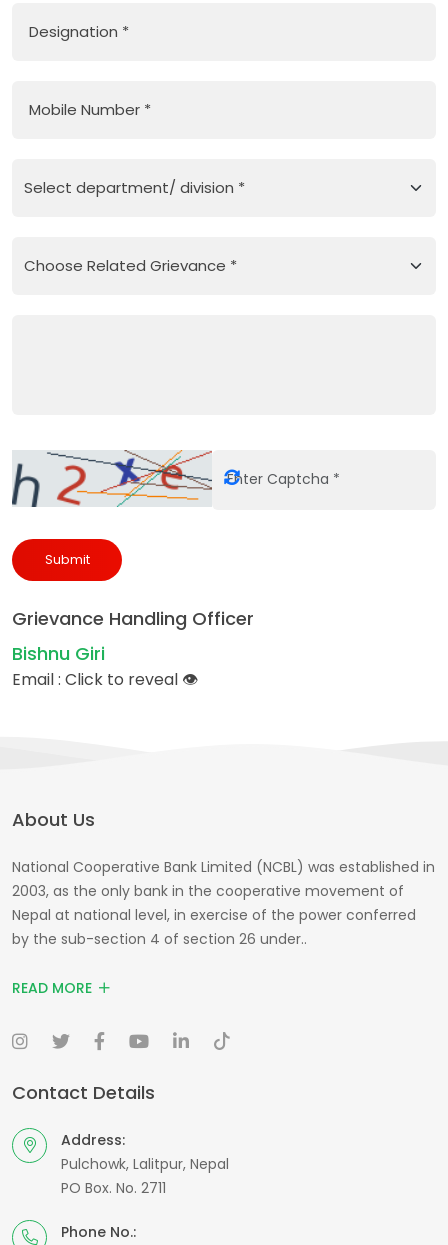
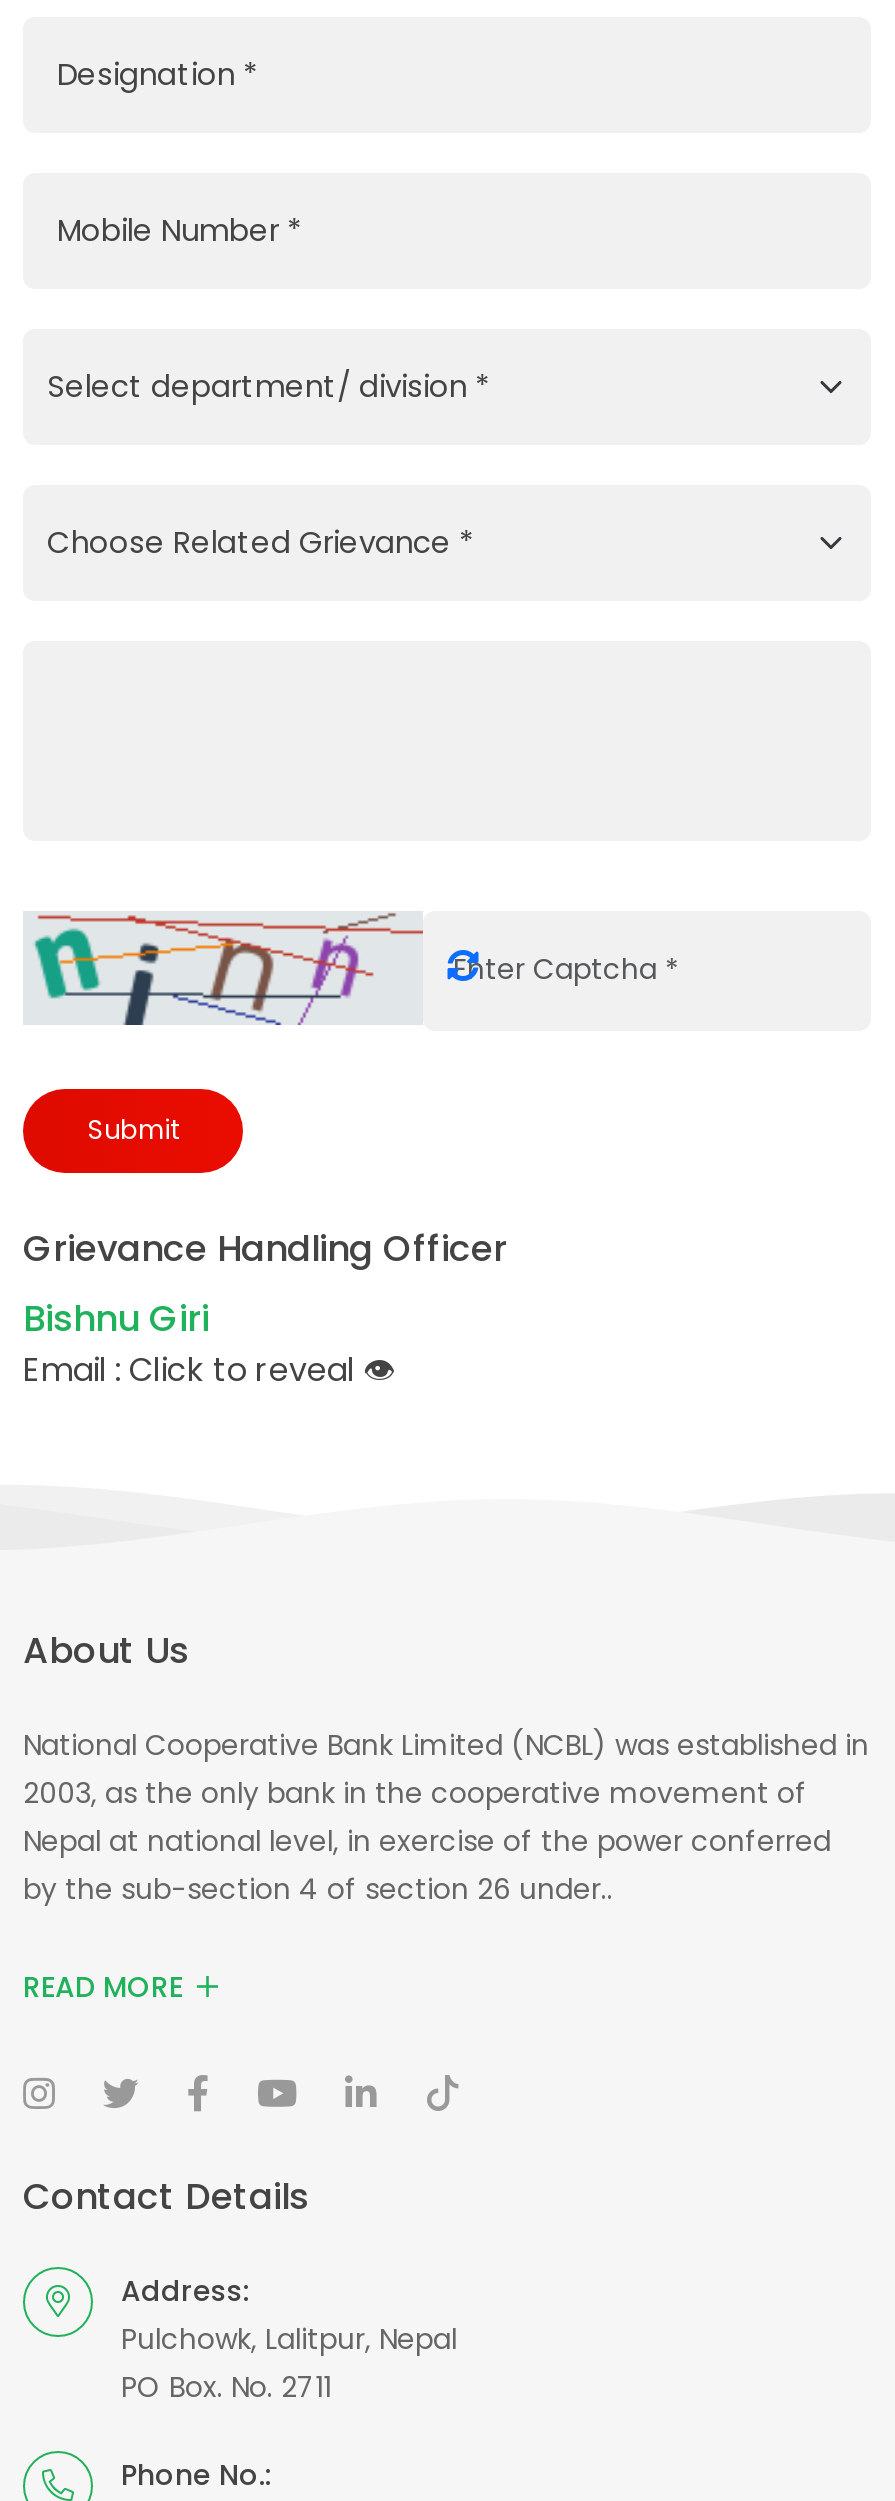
- [image]
+ [image]
